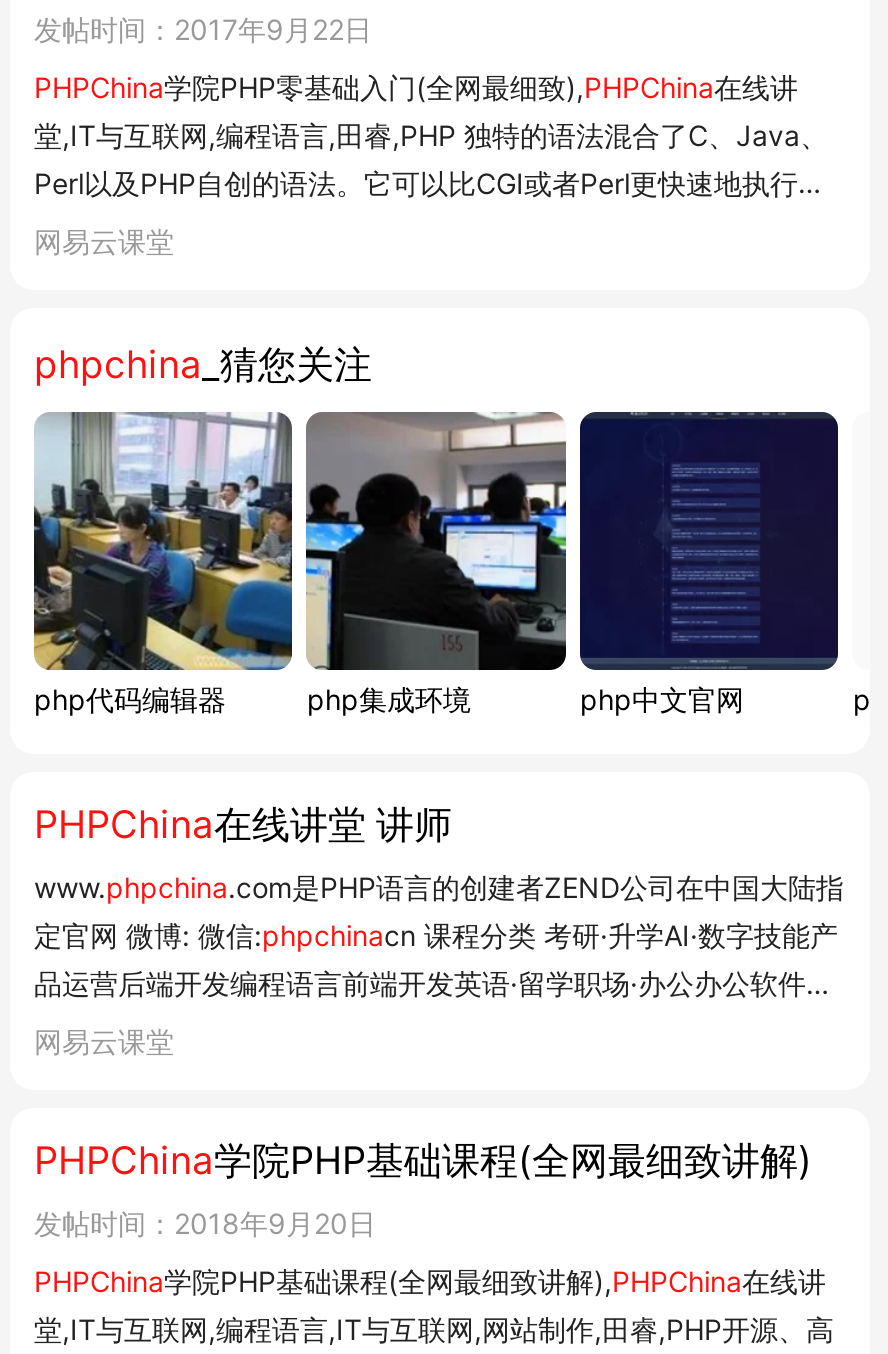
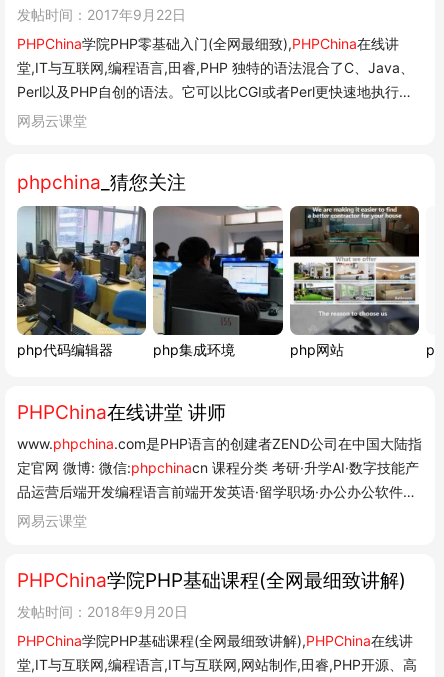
- [image]
- php中文官网
+ [image]
+ php网站
